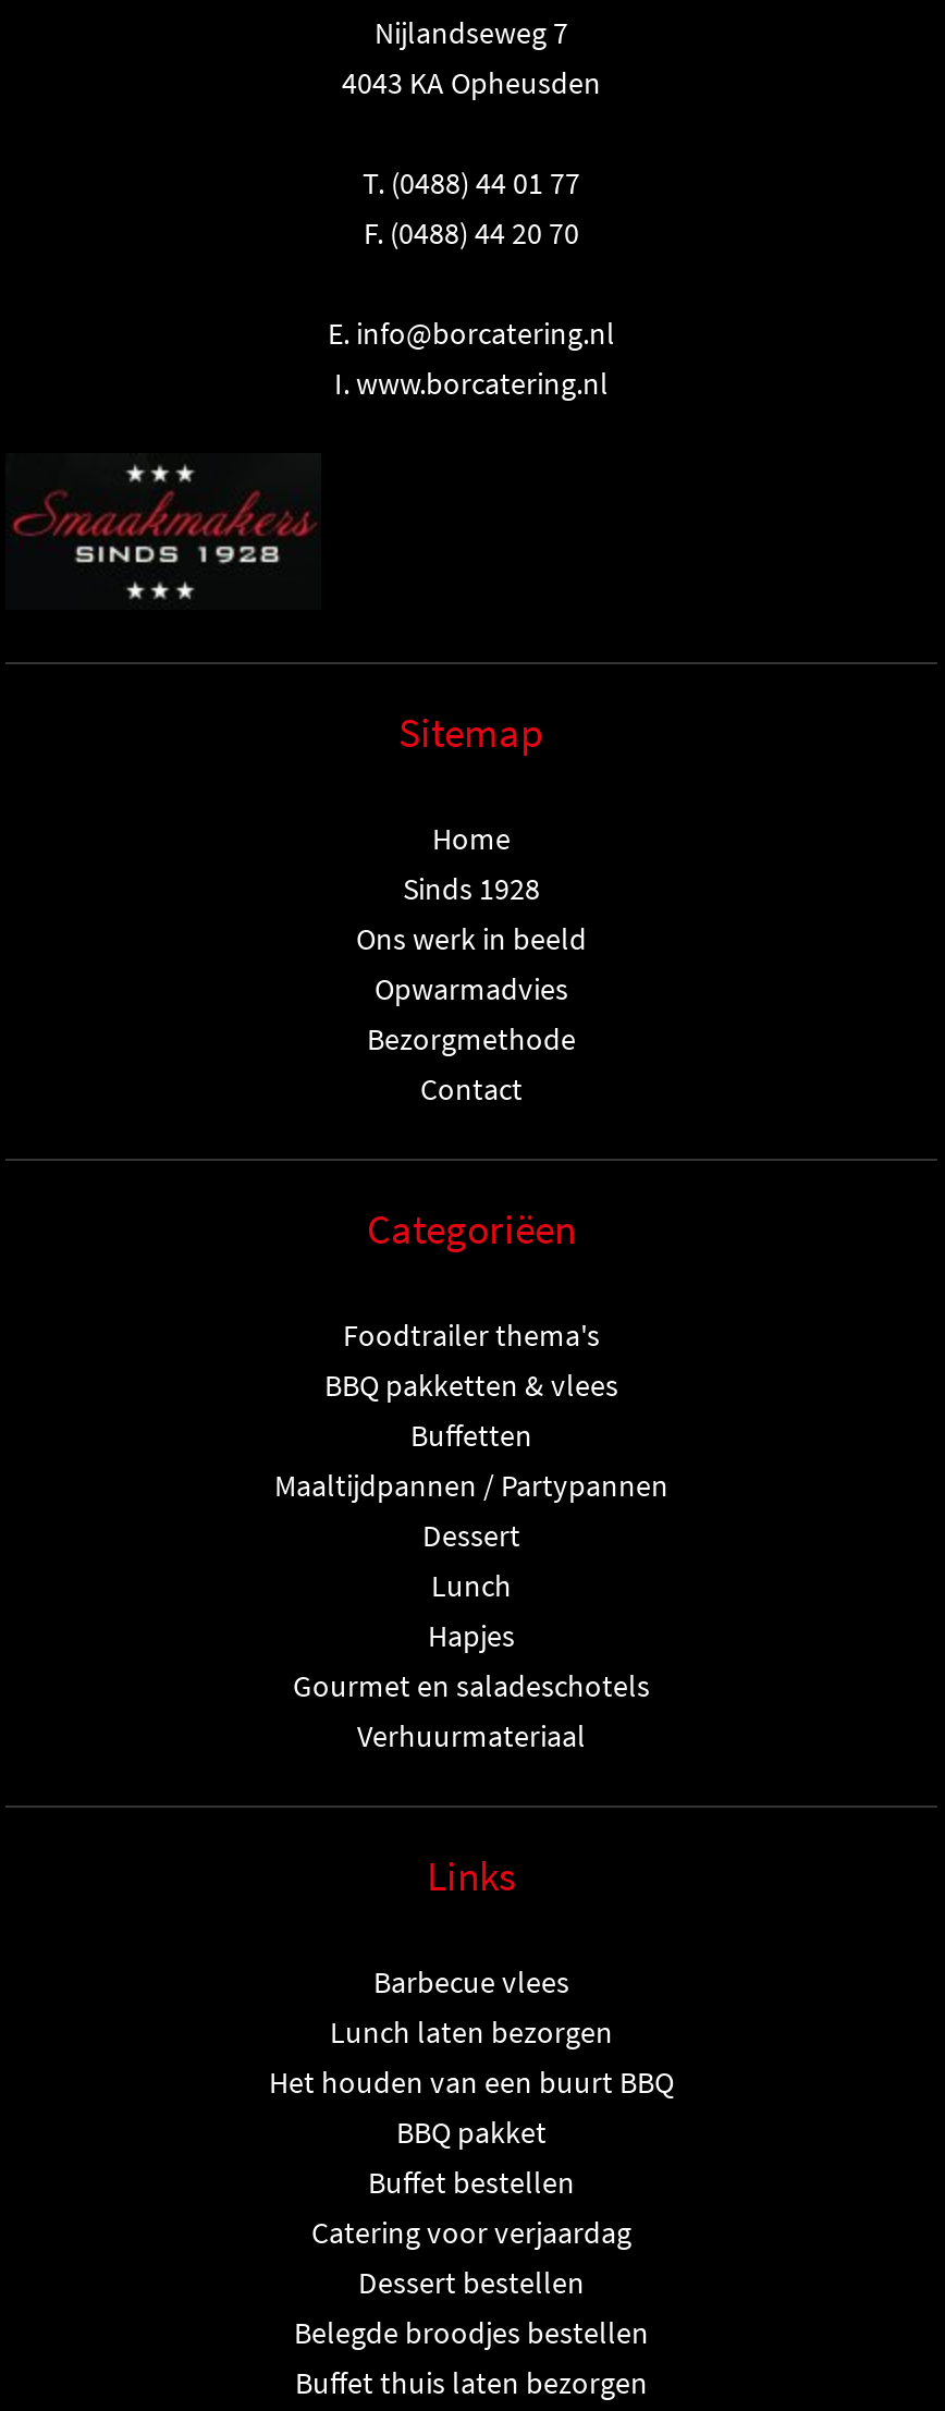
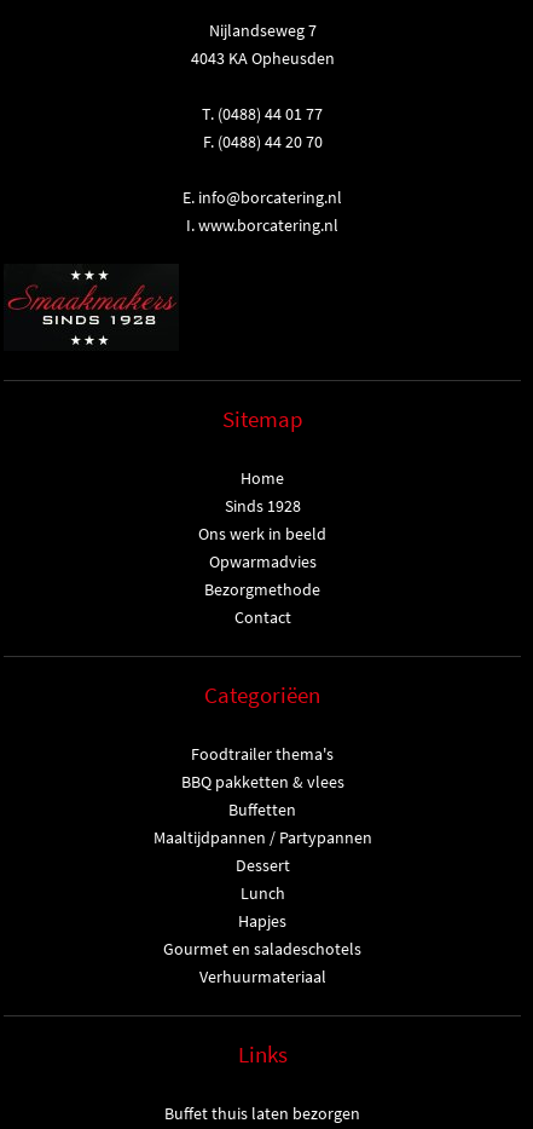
- Barbecue vlees
- Lunch laten bezorgen
- Het houden van een buurt BBQ
- BBQ pakket
- Buffet bestellen
- Catering voor verjaardag
- Dessert bestellen
- Belegde broodjes bestellen
